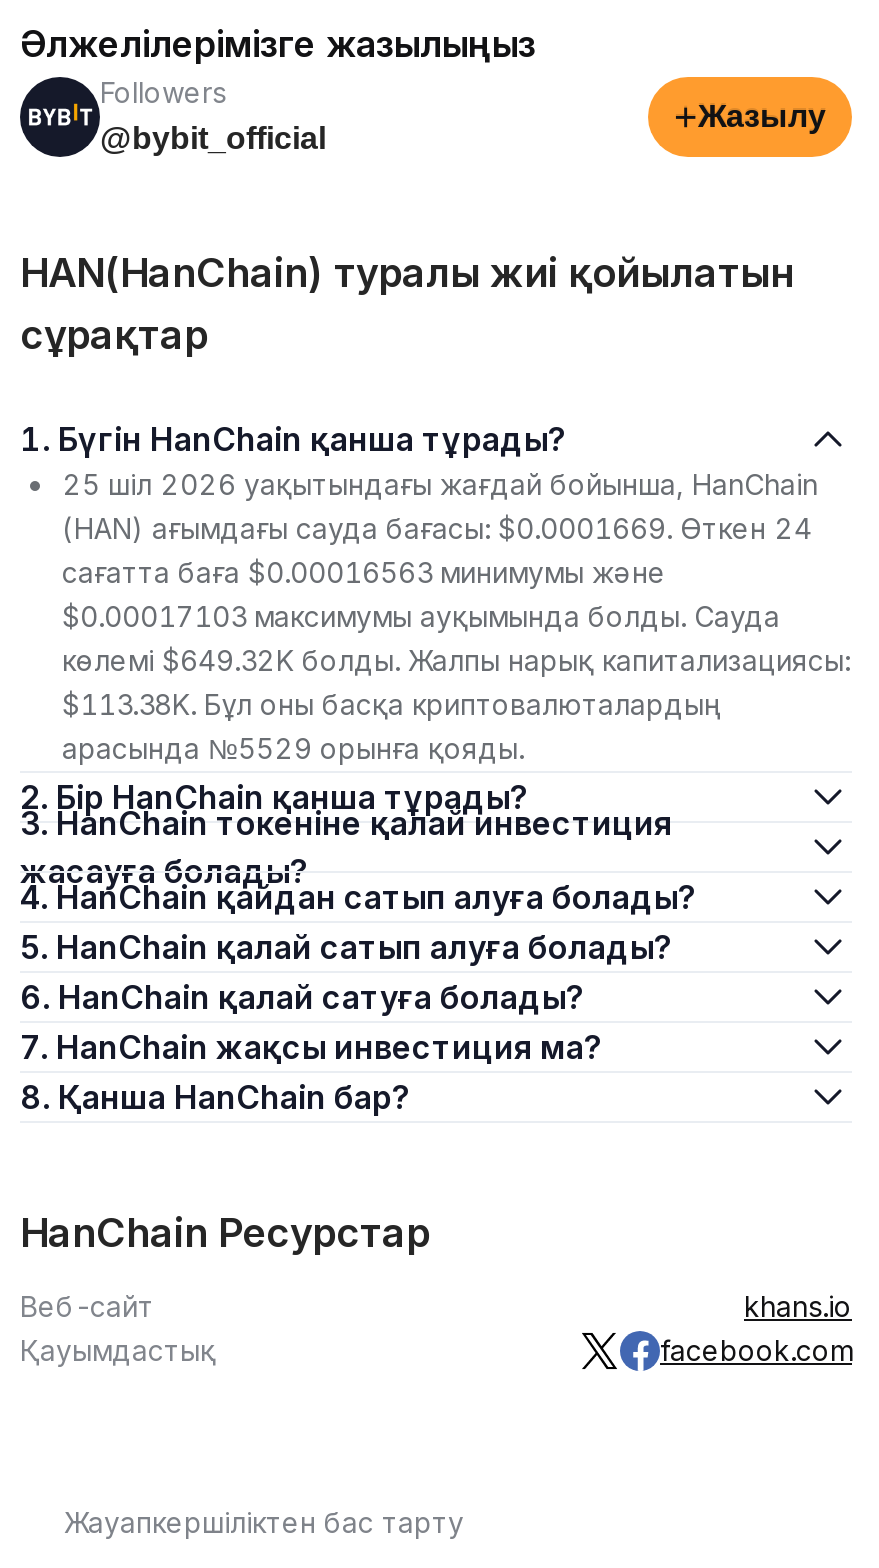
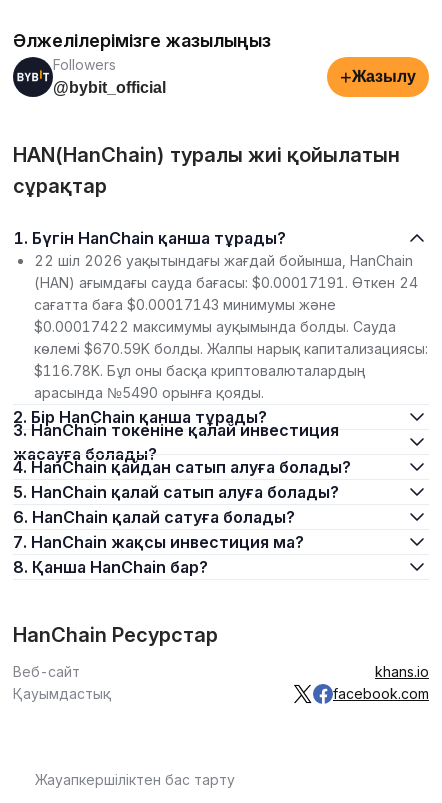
- 25 шіл 2026 уақытындағы жағдай бойынша, HanChain
+ 22 шіл 2026 уақытындағы жағдай бойынша, HanChain

- (HAN) ағымдағы сауда бағасы: $0.0001669. Өткен 24
+ (HAN) ағымдағы сауда бағасы: $0.00017191. Өткен 24

- сағатта баға $0.00016563 минимумы және
+ сағатта баға $0.00017143 минимумы және

- $0.00017103 максимумы ауқымында болды. Сауда
+ $0.00017422 максимумы ауқымында болды. Сауда

- көлемі $649.32K болды. Жалпы нарық капитализациясы:
+ көлемі $670.59K болды. Жалпы нарық капитализациясы:

- $113.38K. Бұл оны басқа криптовалюталардың
+ $116.78K. Бұл оны басқа криптовалюталардың

- арасында №5529 орынға қояды.
+ арасында №5490 орынға қояды.
